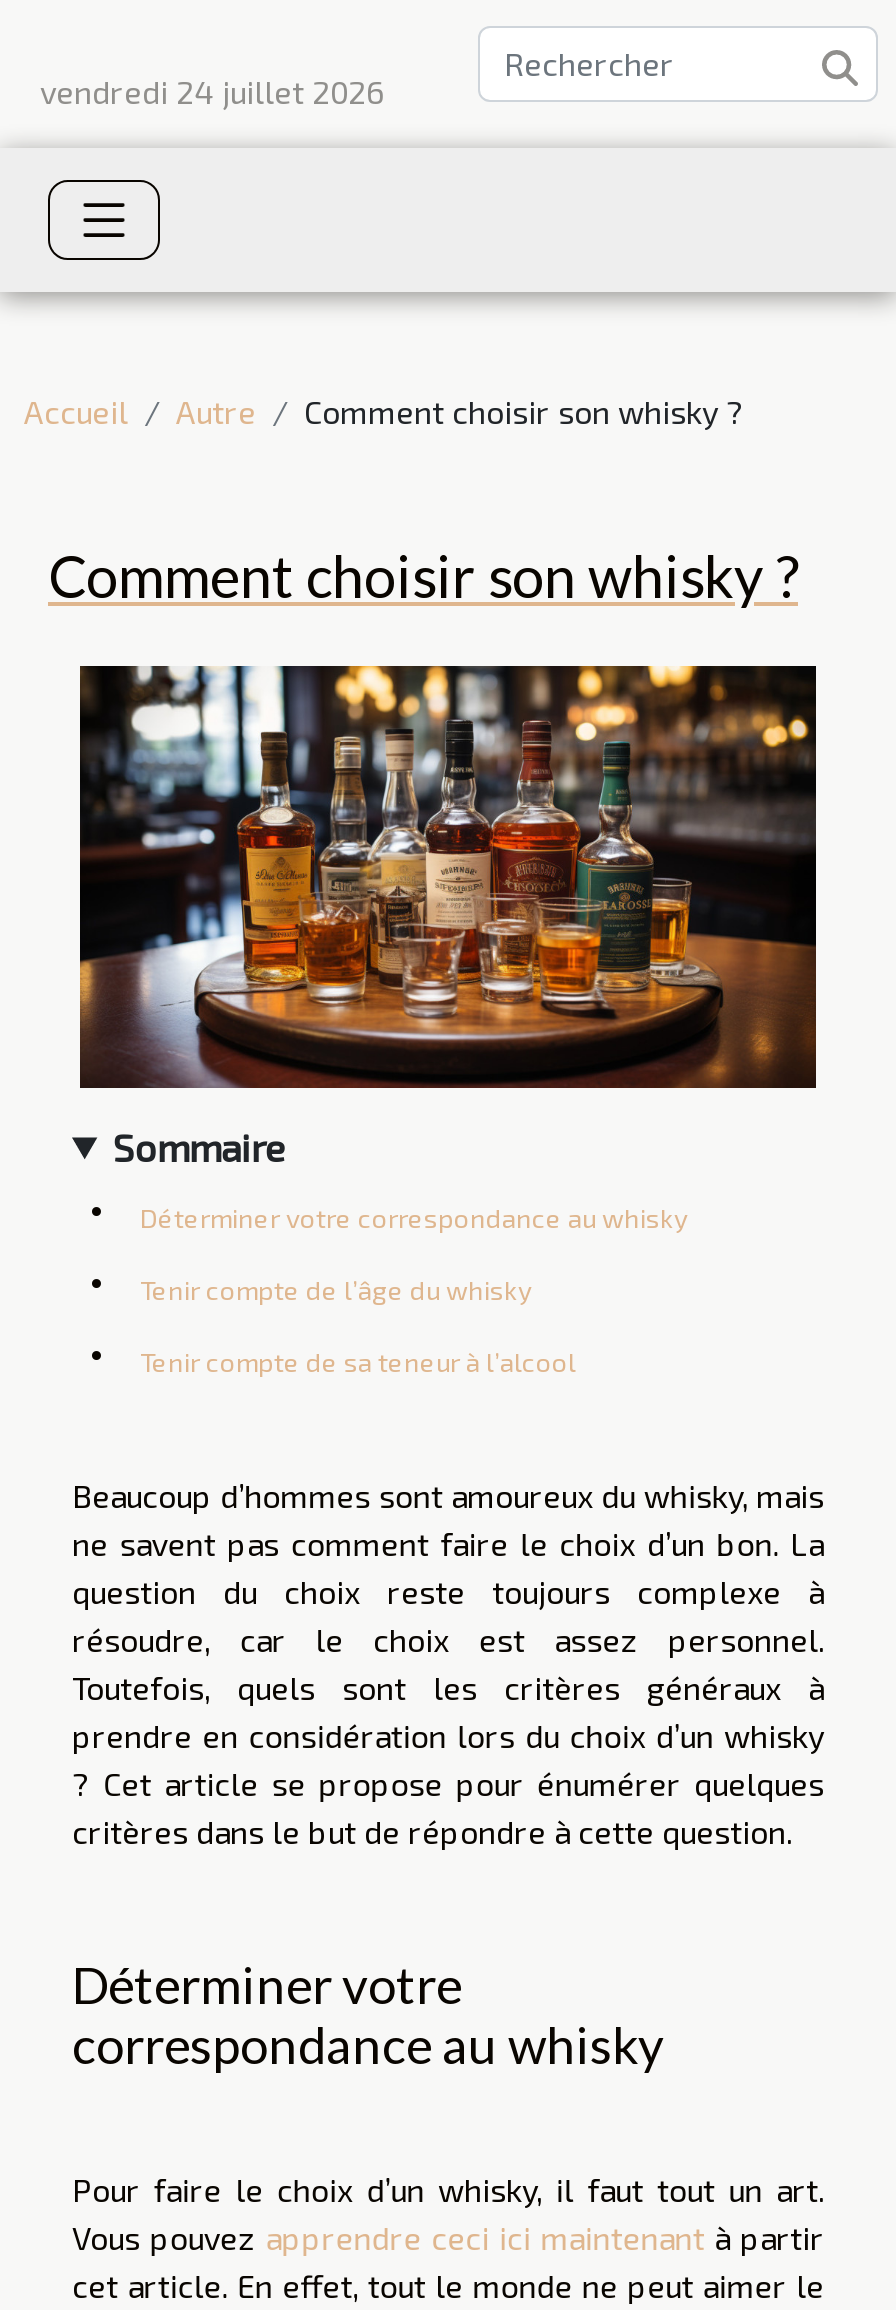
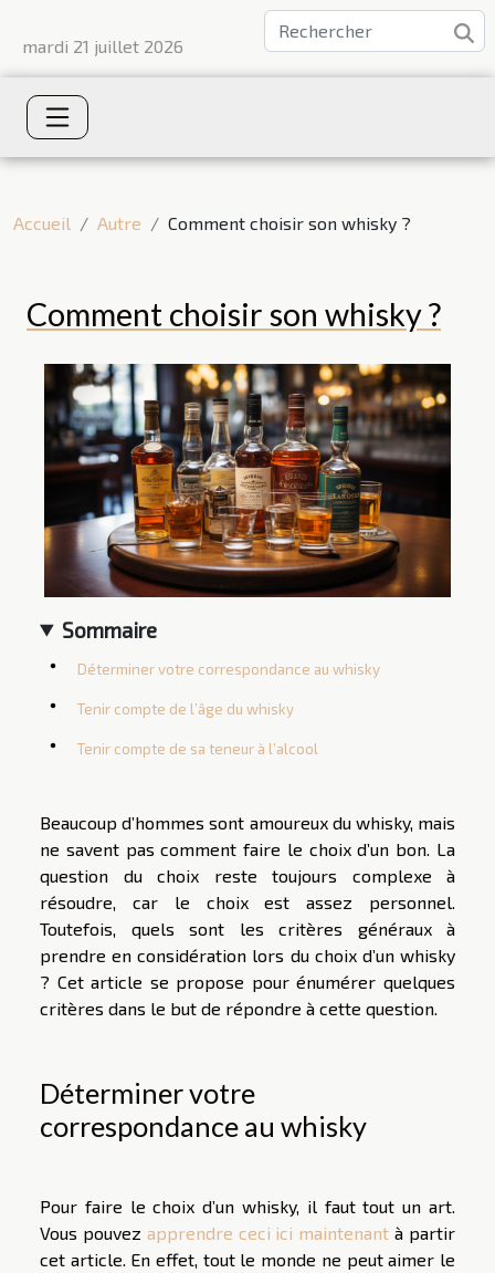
- vendredi 24 juillet 2026
+ mardi 21 juillet 2026
